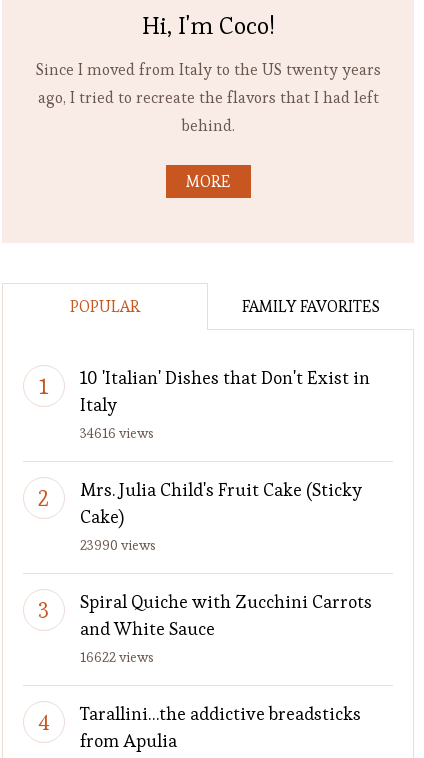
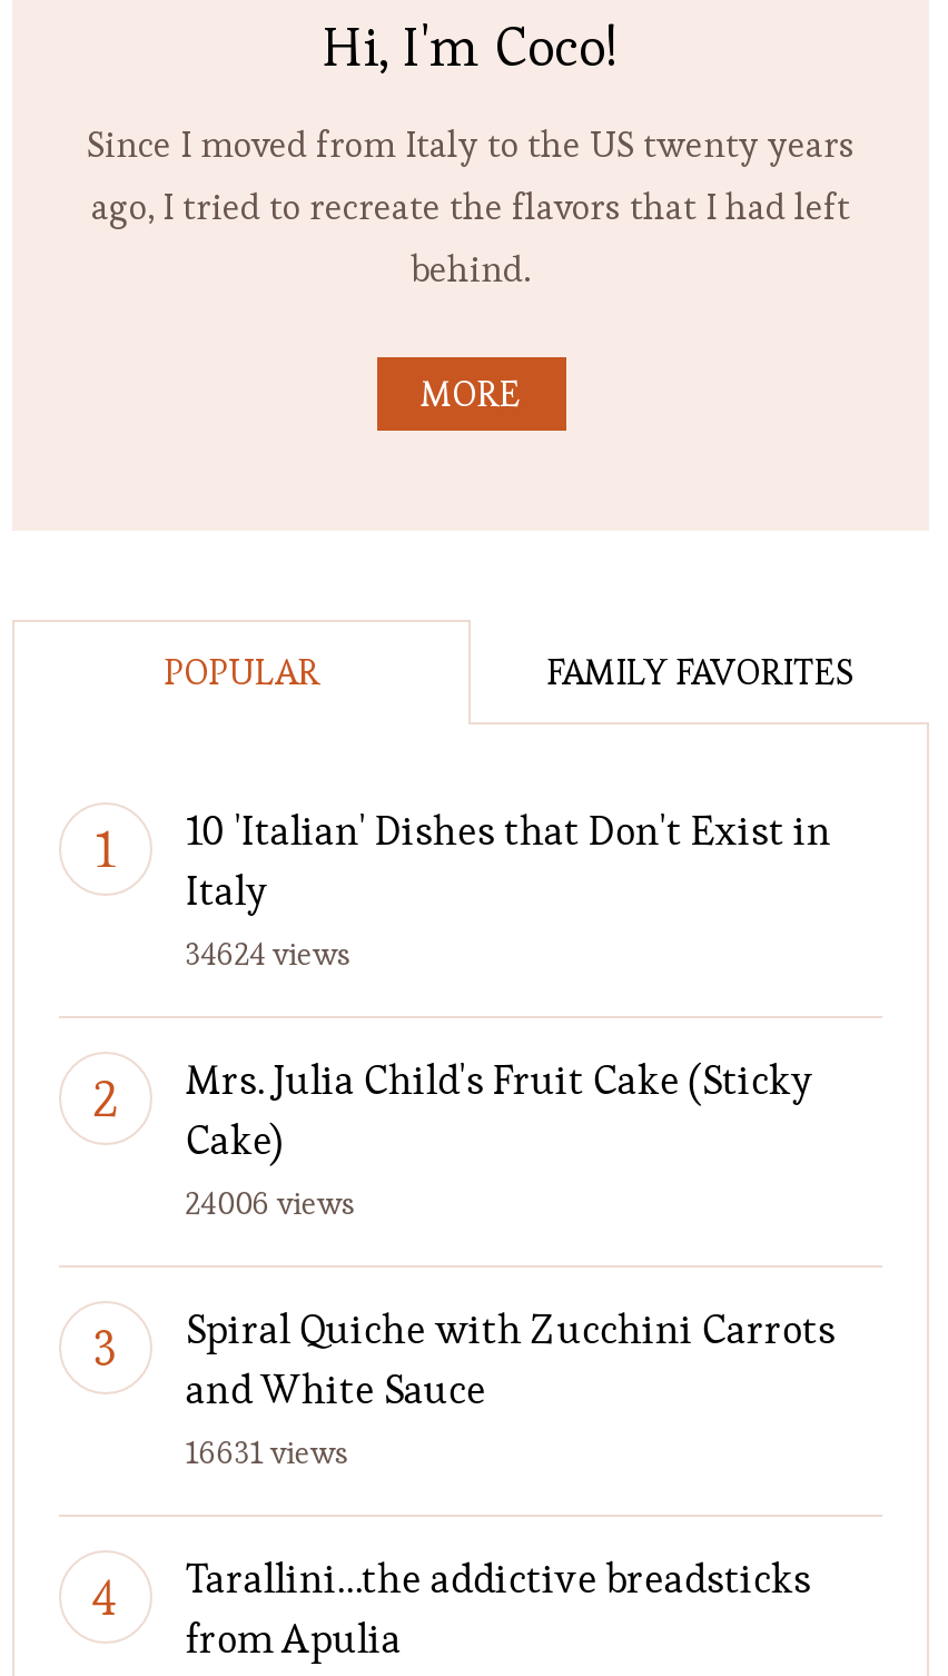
- 34616 views
+ 34624 views

- 23990 views
+ 24006 views

- 16622 views
+ 16631 views
